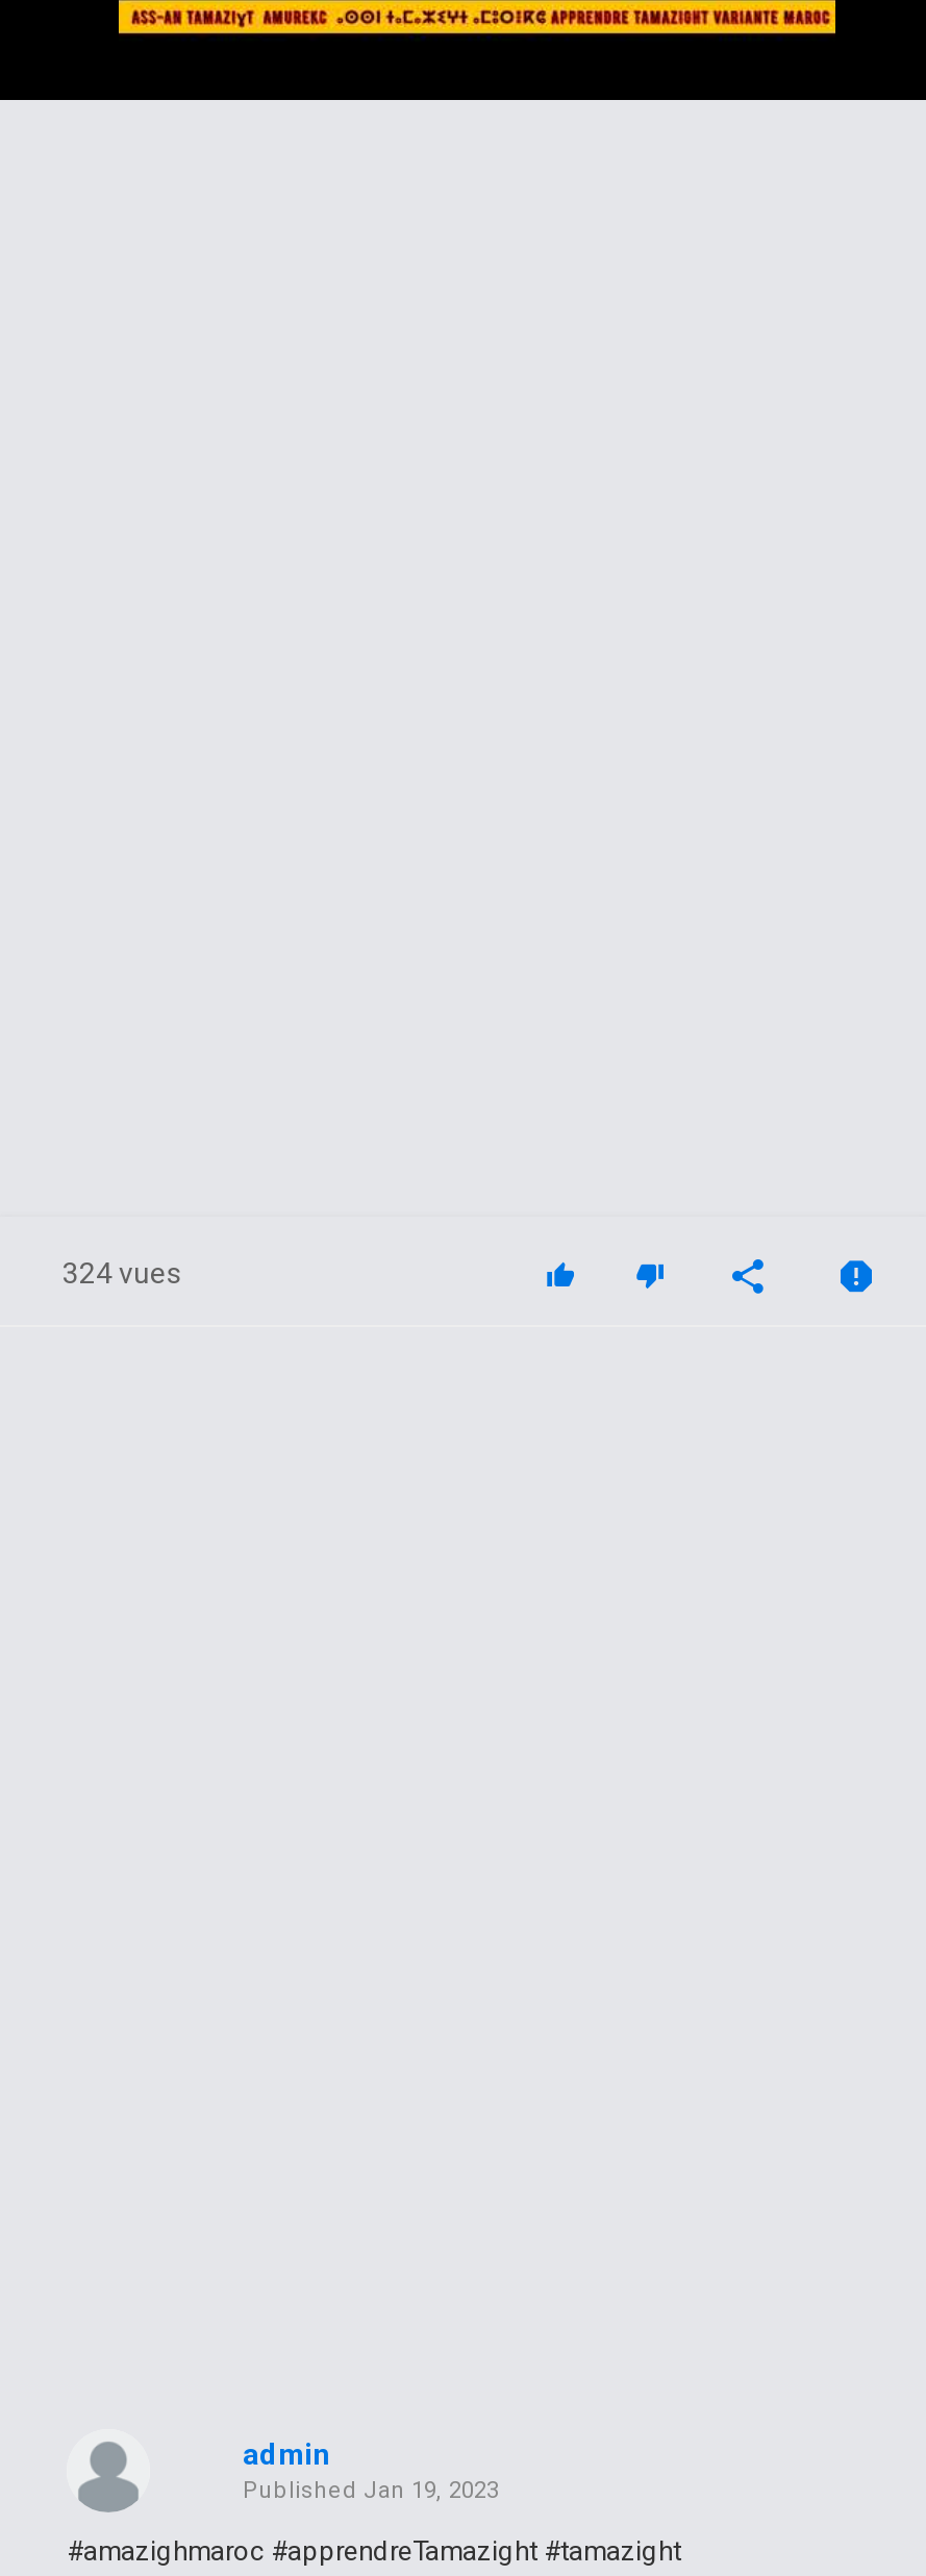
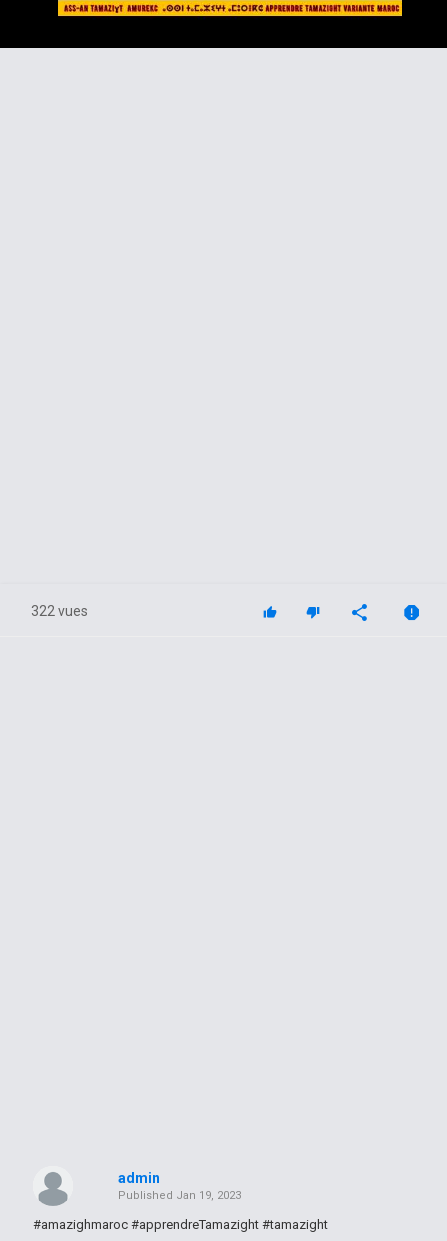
- 324 vues
+ 322 vues
